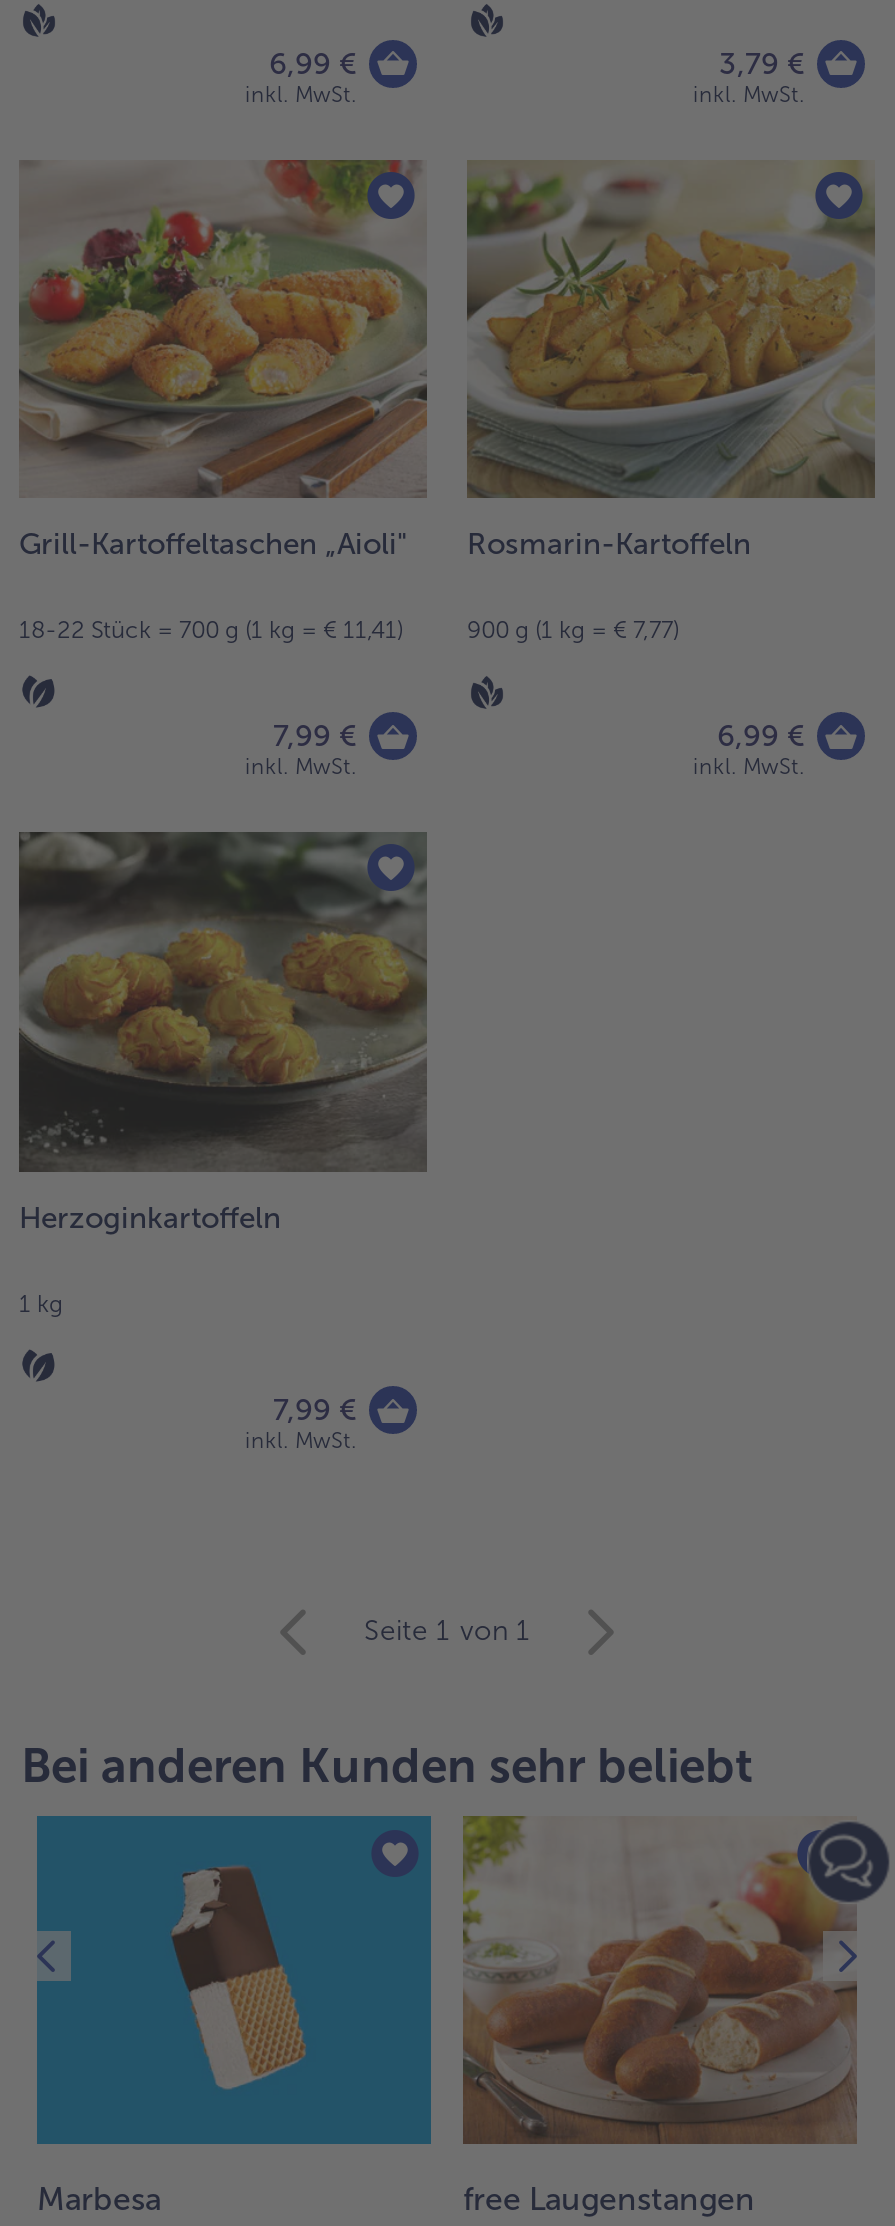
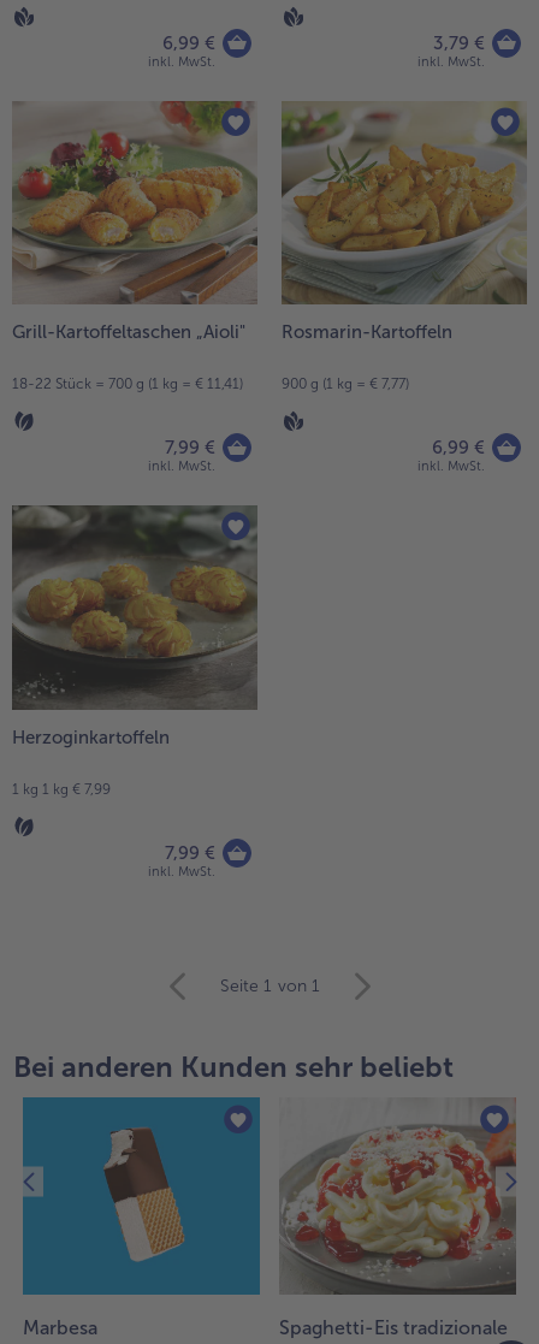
- 1 kg
+ 1 kg 1 kg € 7,99

- [image]
- free Laugenstangen
+ [image]
+ Spaghetti-Eis tradizionale
